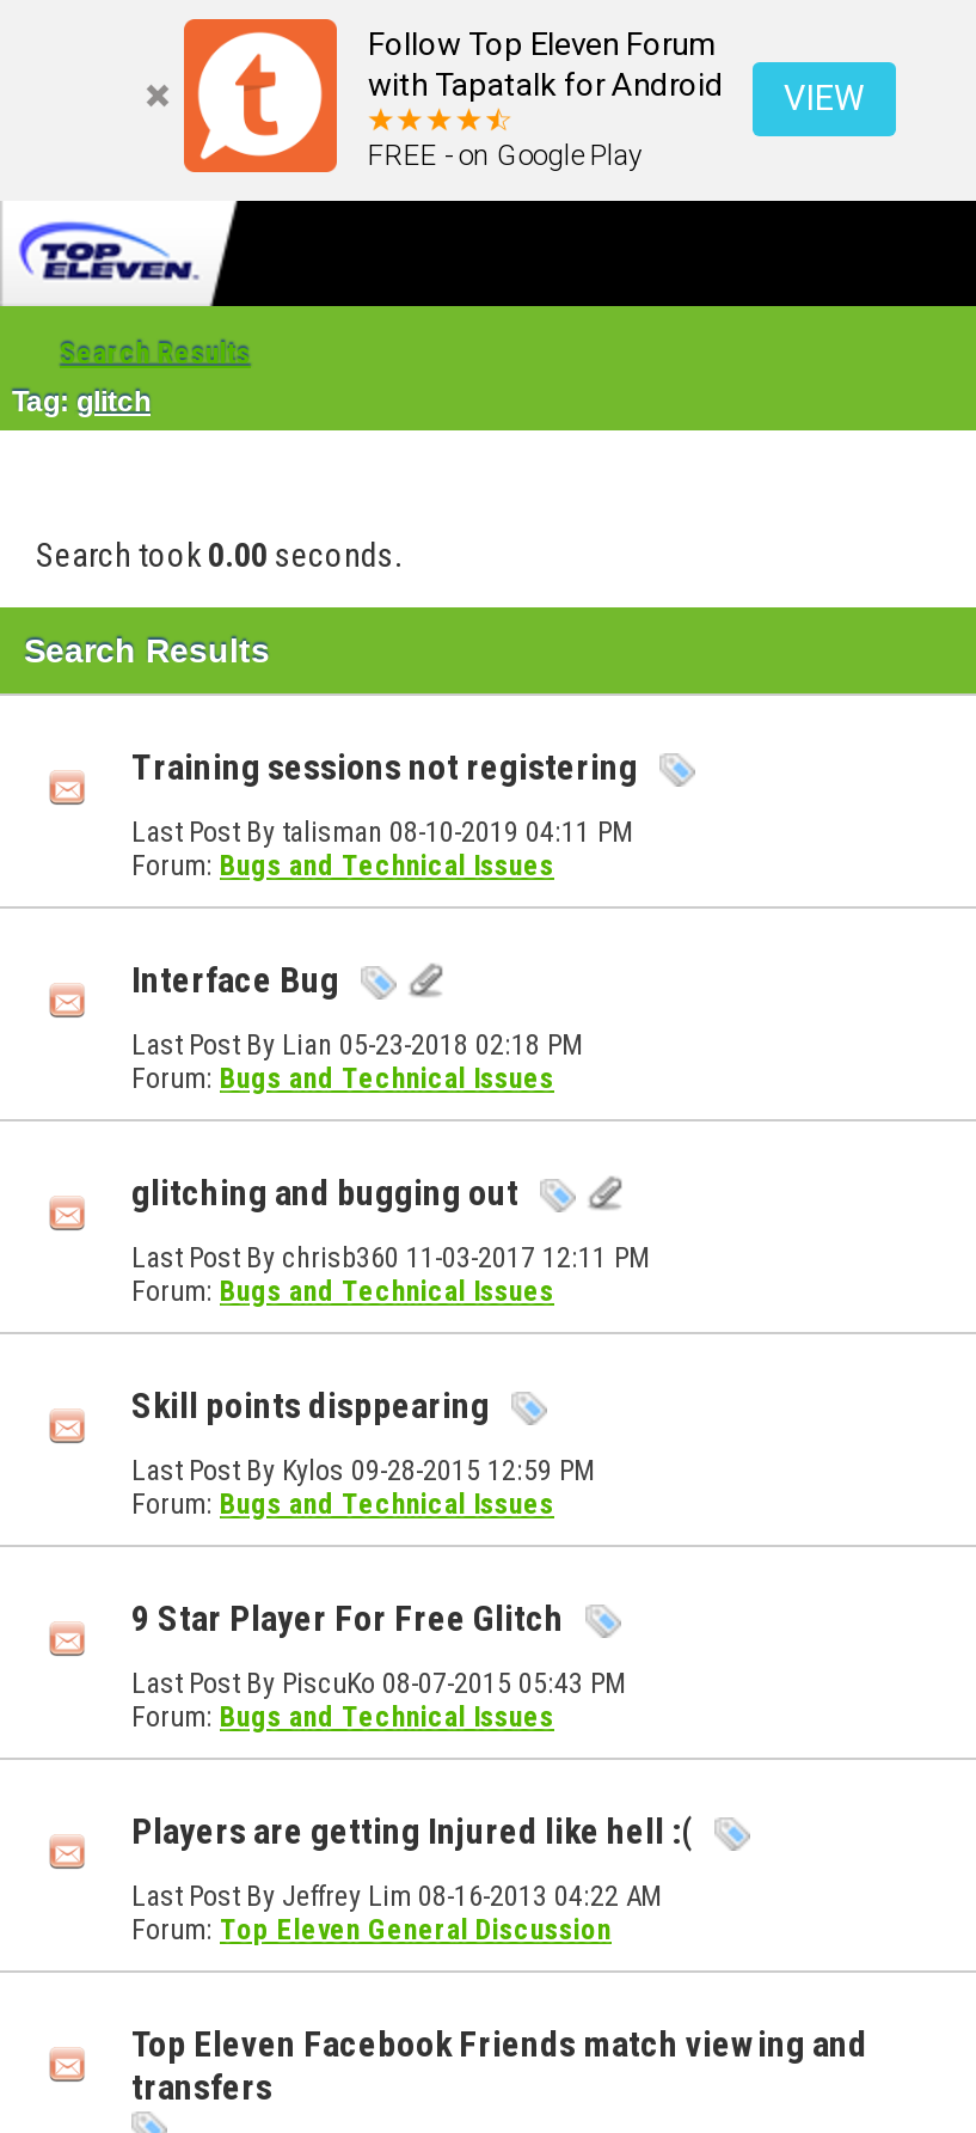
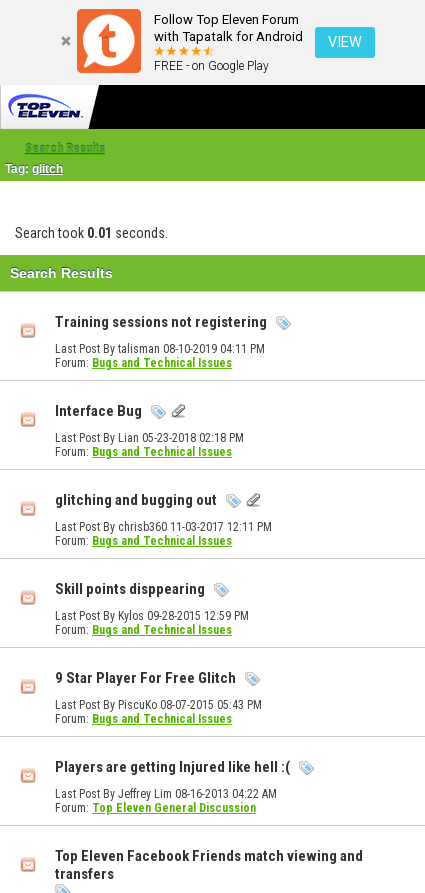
- Search took 0.00 seconds.
+ Search took 0.01 seconds.
